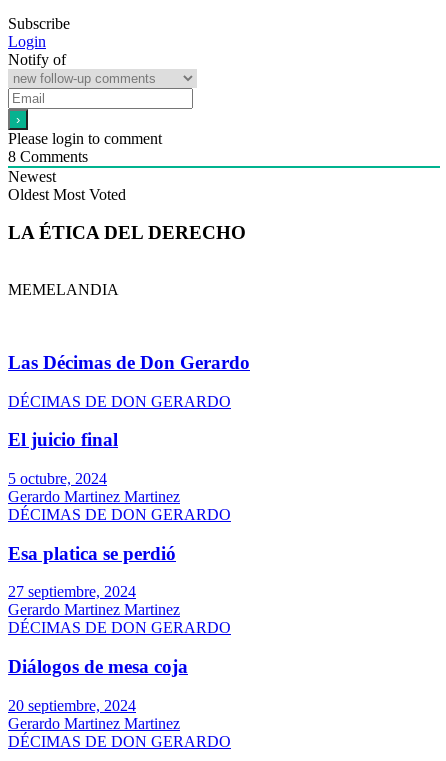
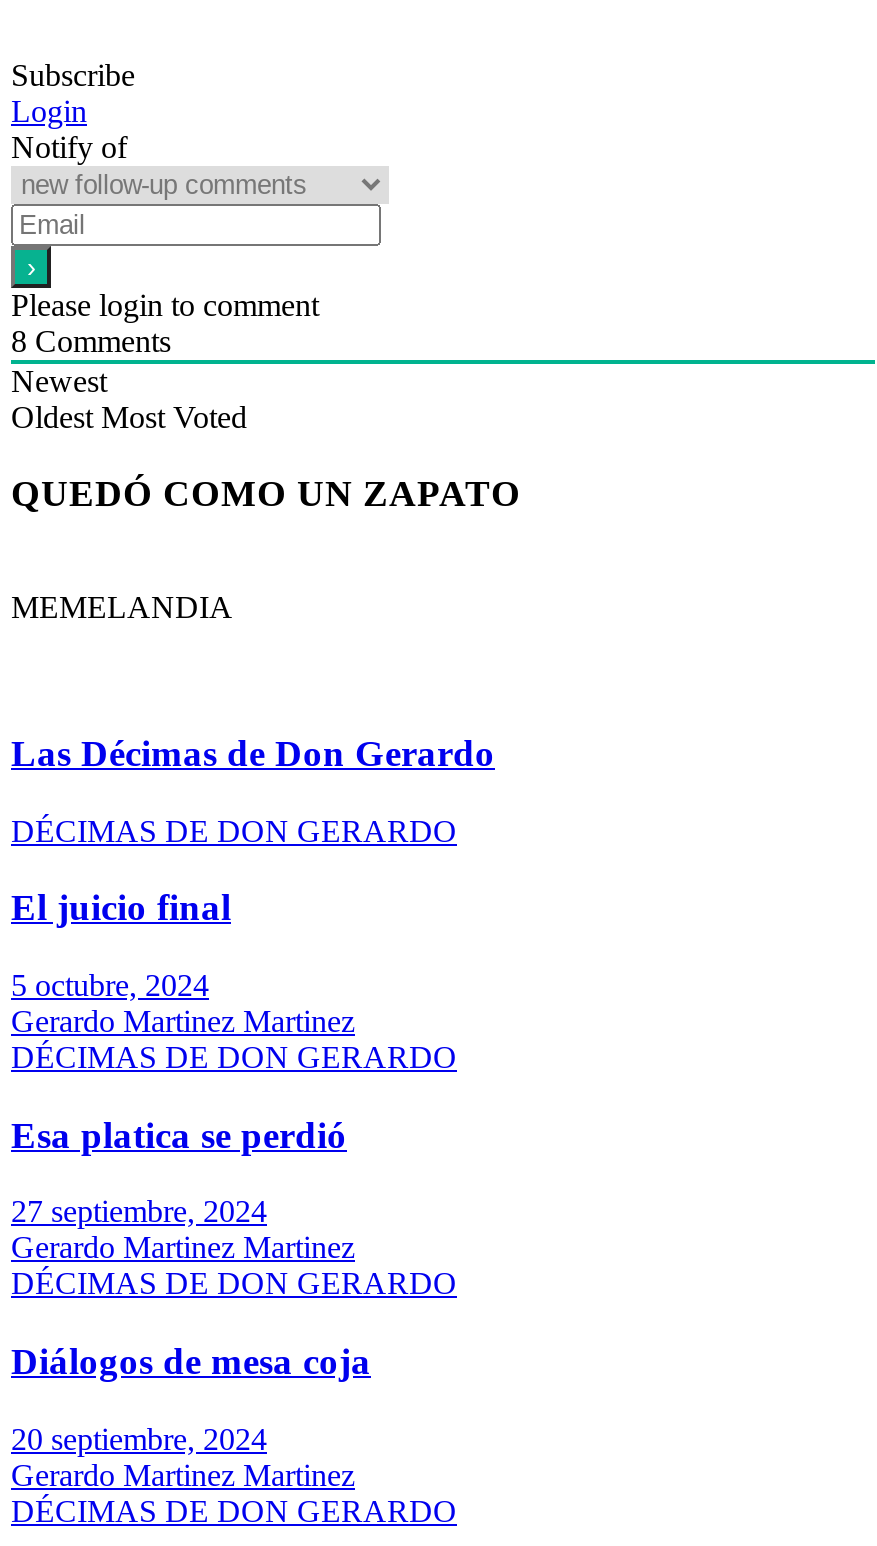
- LA ÉTICA DEL DERECHO
+ QUEDÓ COMO UN ZAPATO
